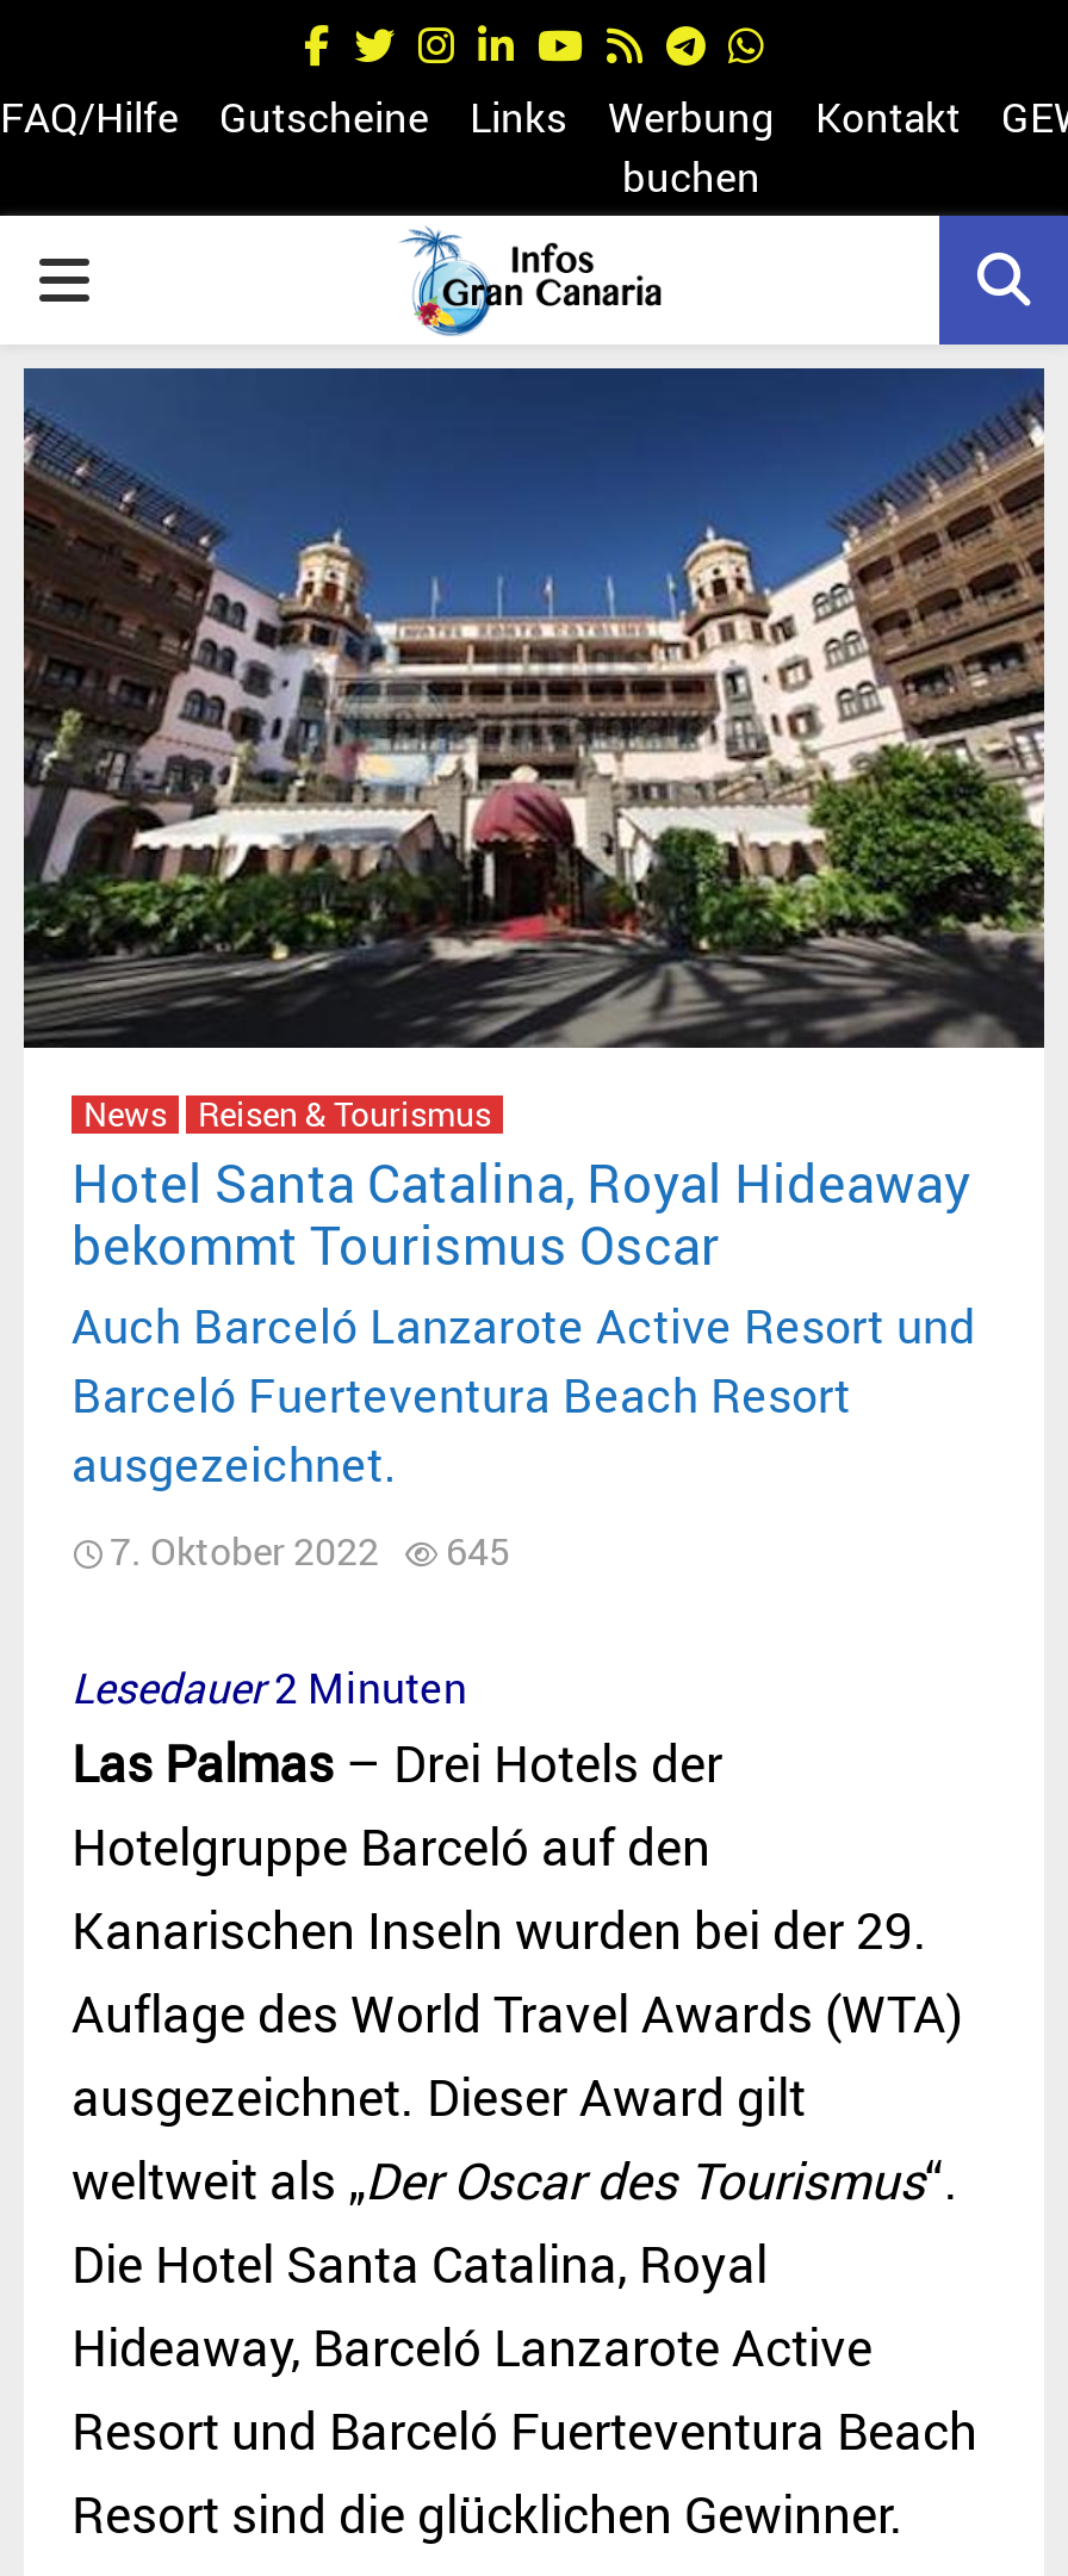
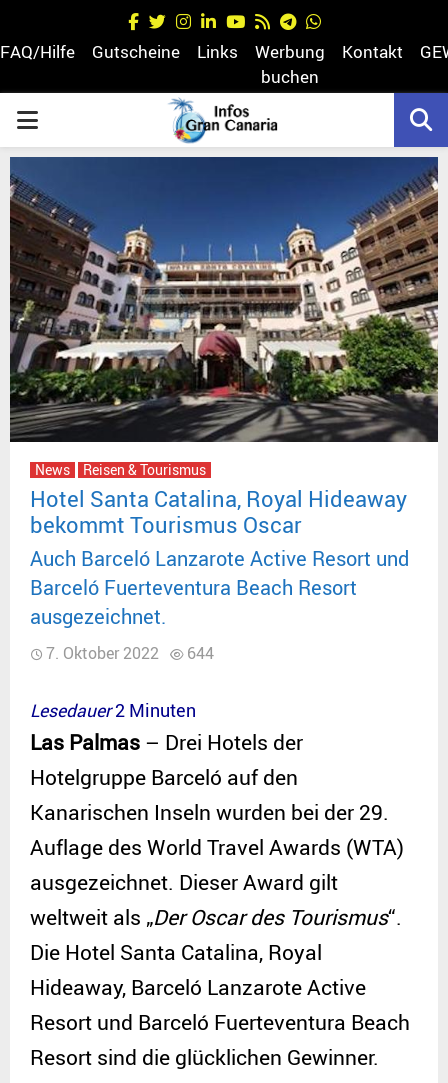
- 7. Oktober 2022 645
+ 7. Oktober 2022 644
